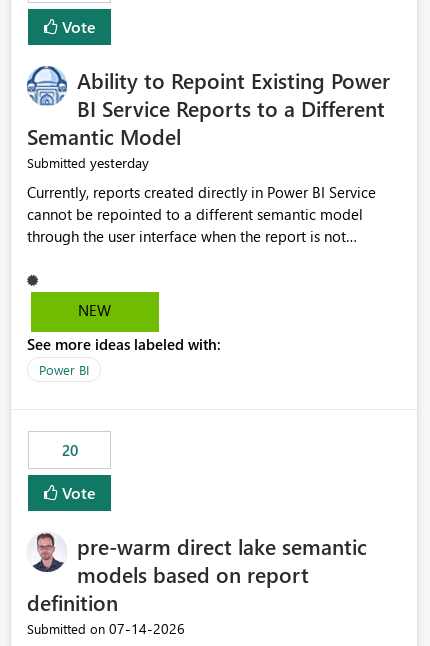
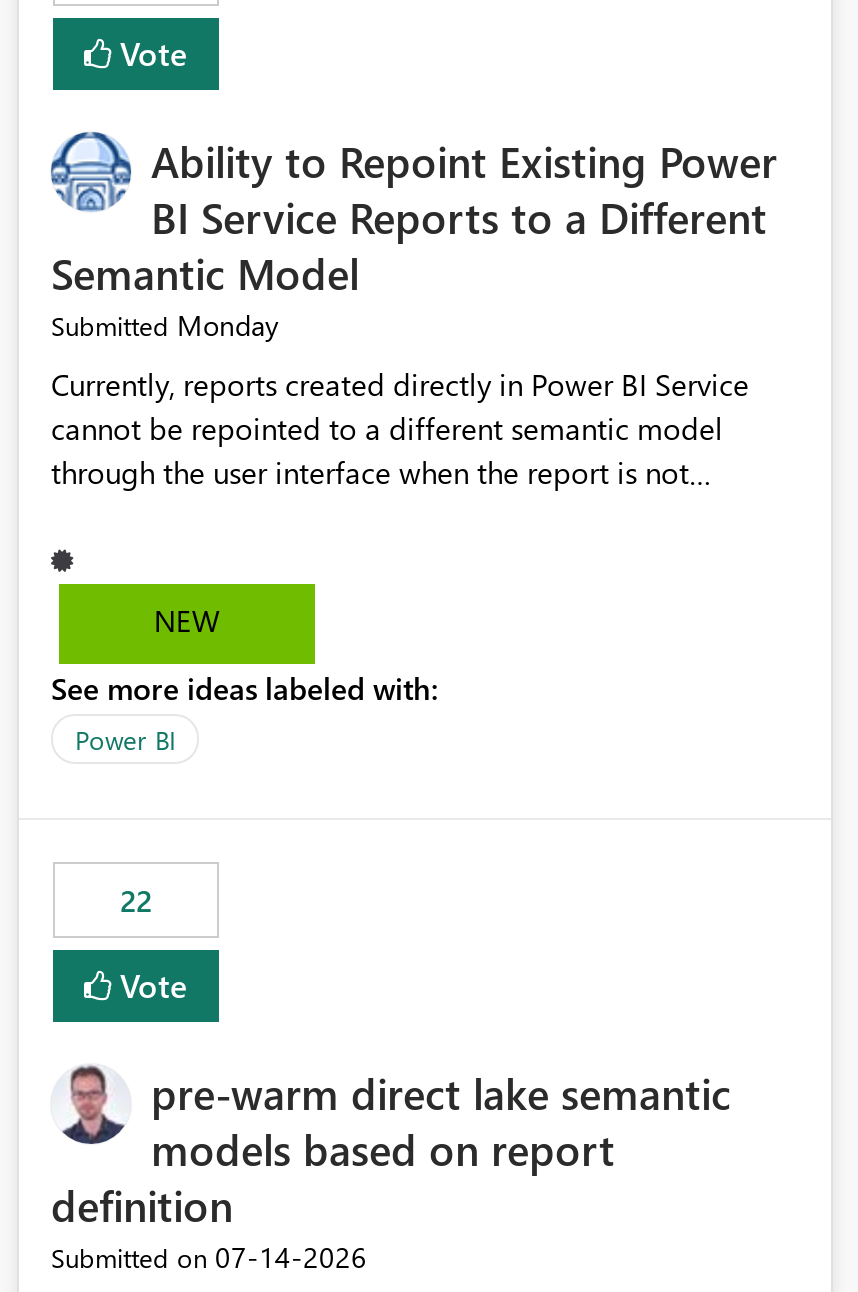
- Submitted yesterday
+ Submitted Monday

- 20
+ 22
